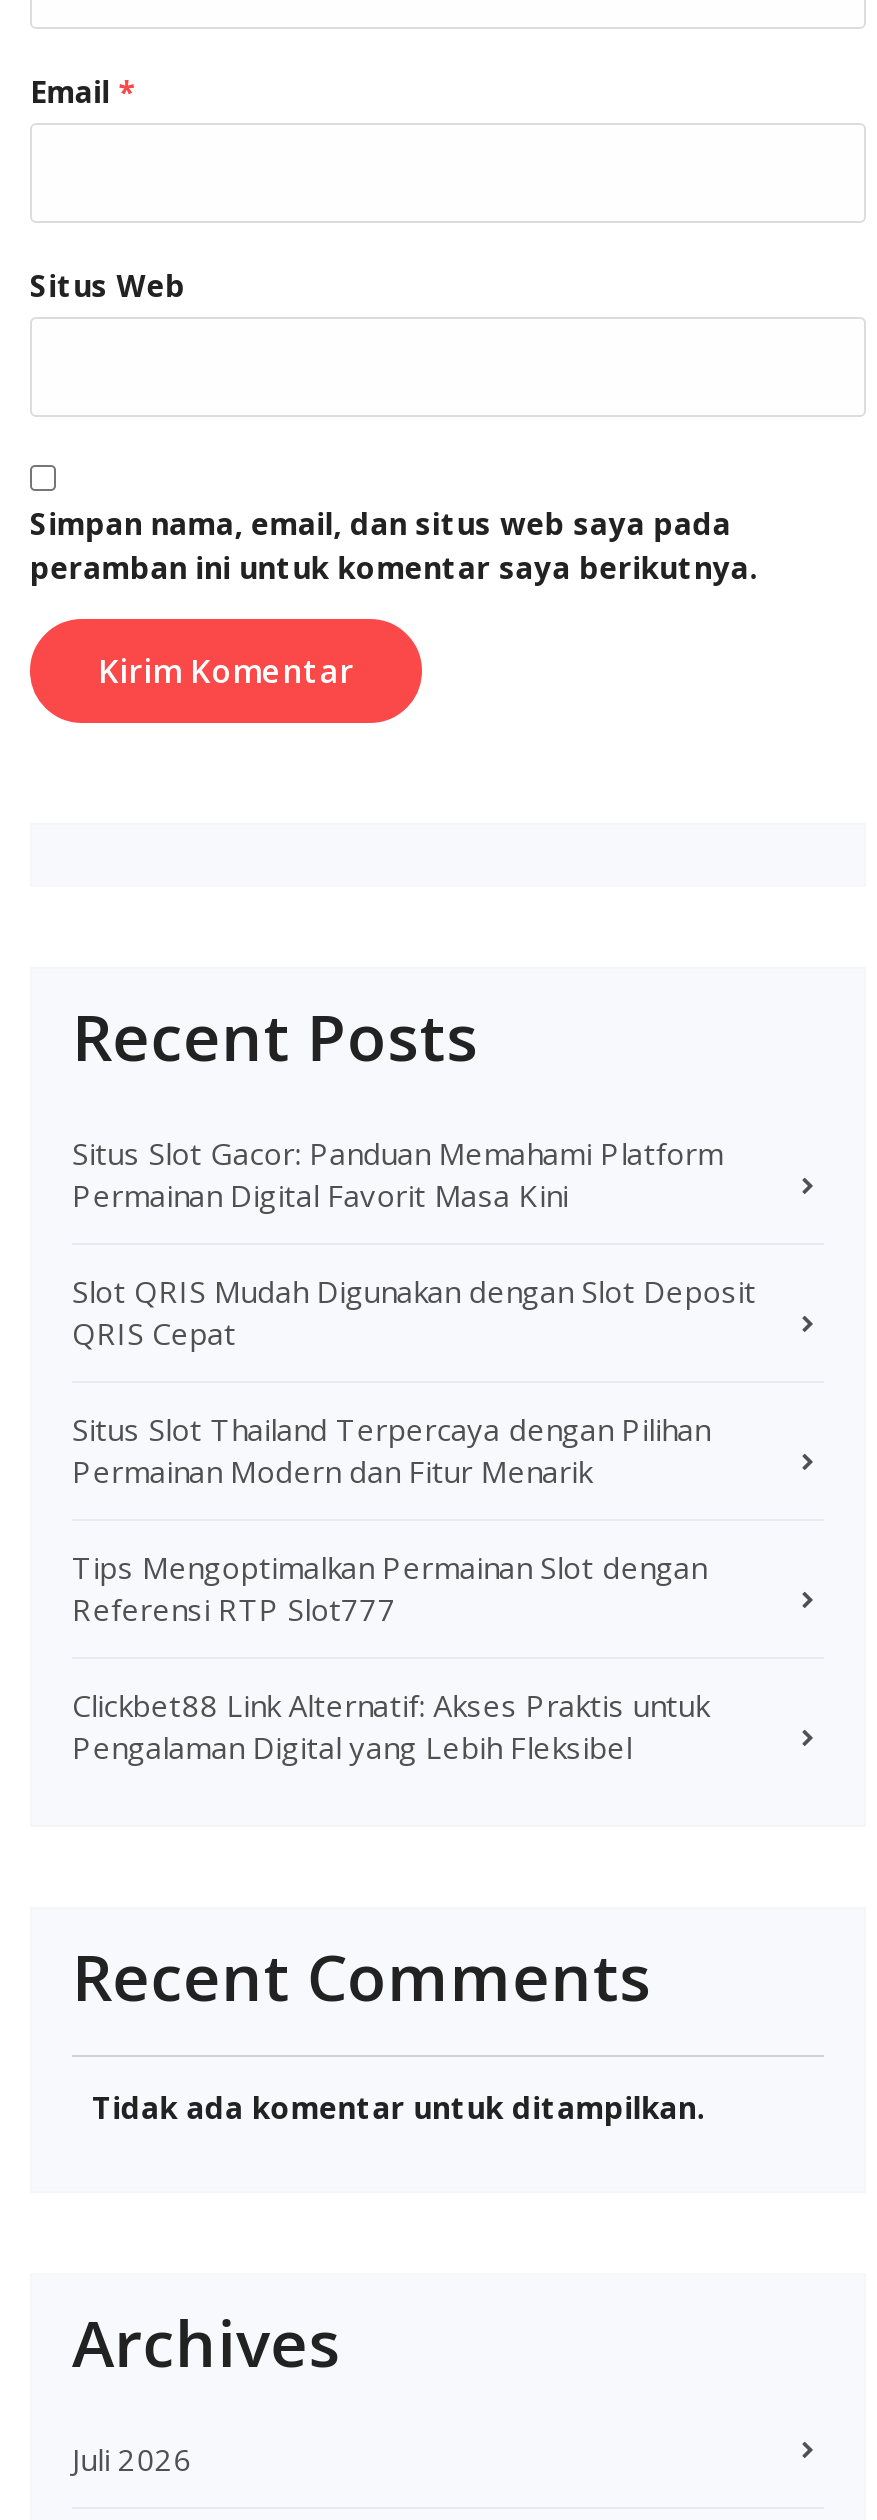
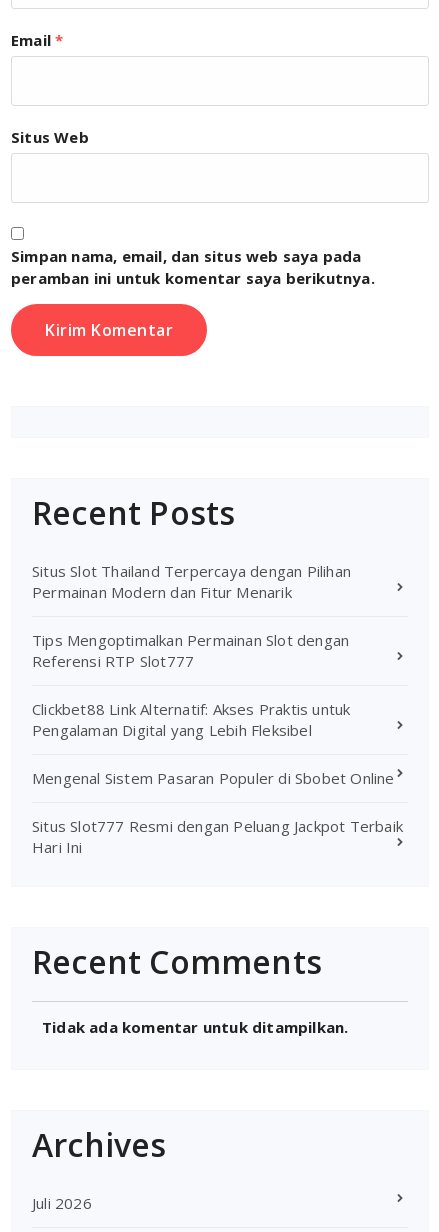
- Situs Slot Gacor: Panduan Memahami Platform
- Permainan Digital Favorit Masa Kini
- Slot QRIS Mudah Digunakan dengan Slot Deposit
- QRIS Cepat

moved up: Situs Slot Thailand Terpercaya dengan Pilihan | Permainan Modern dan Fitur Menarik | Tips Mengoptimalkan Permainan Slot dengan | Referensi RTP Slot777 | Clickbet88 Link Alternatif: Akses Praktis untuk | Pengalaman Digital yang Lebih Fleksibel

+ Mengenal Sistem Pasaran Populer di Sbobet Online
+ Situs Slot777 Resmi dengan Peluang Jackpot Terbaik
+ Hari Ini
